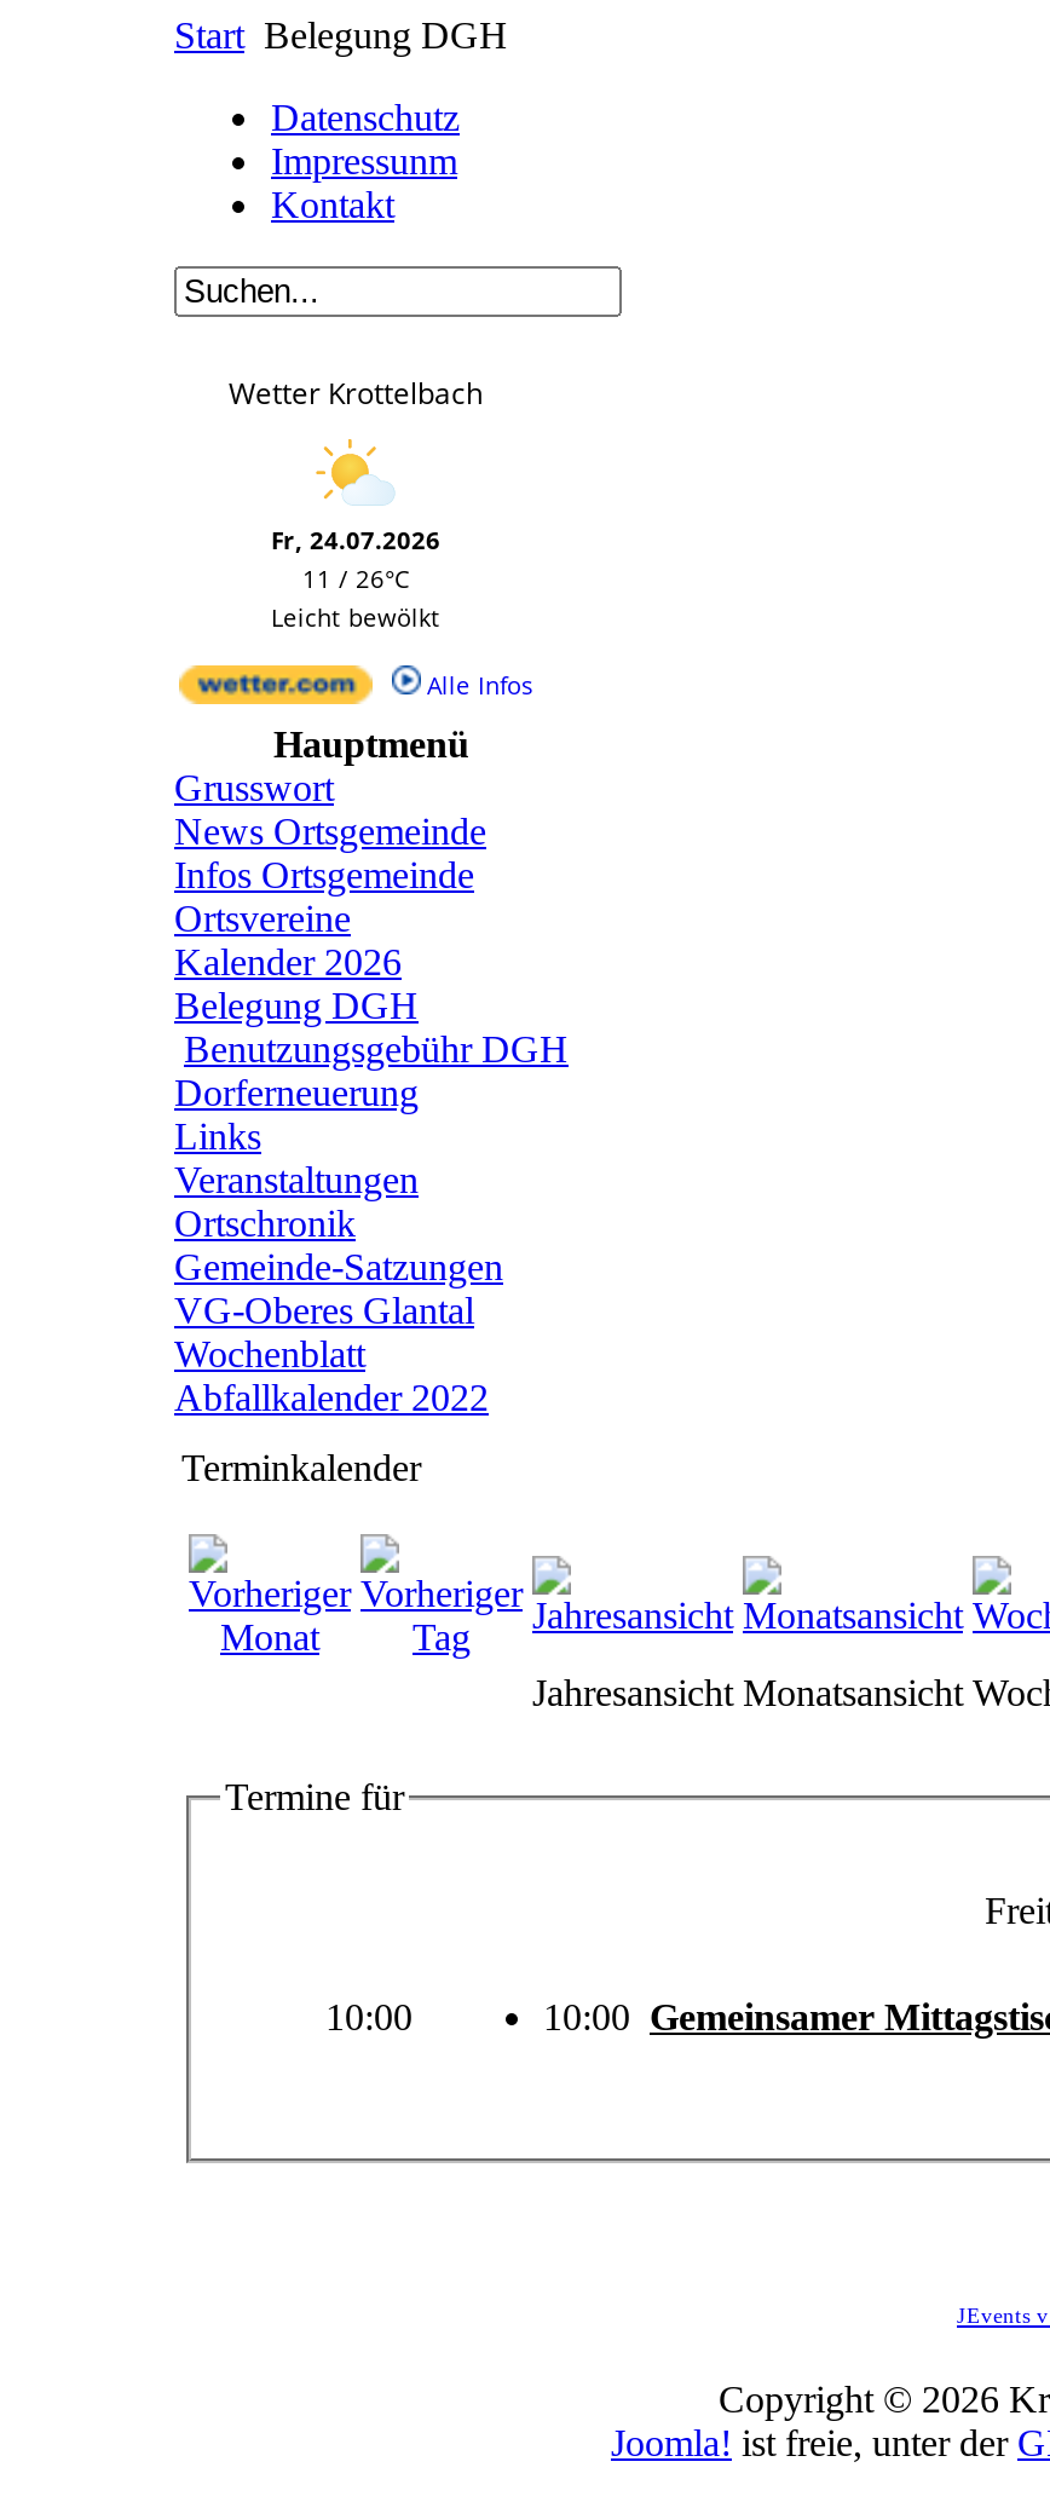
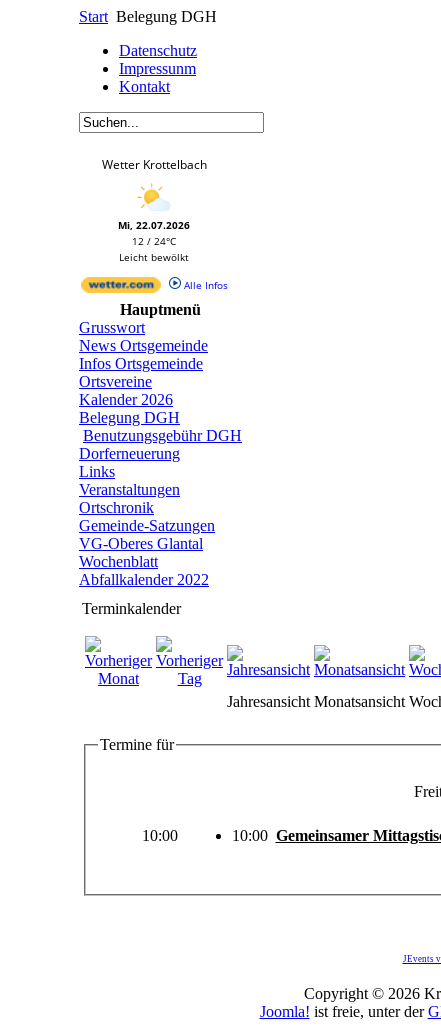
- Fr, 24.07.2026
- 11 / 26°C
+ Mi, 22.07.2026
+ 12 / 24°C
